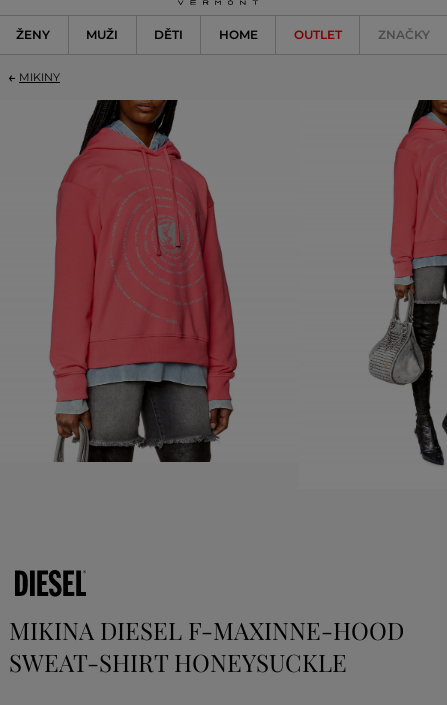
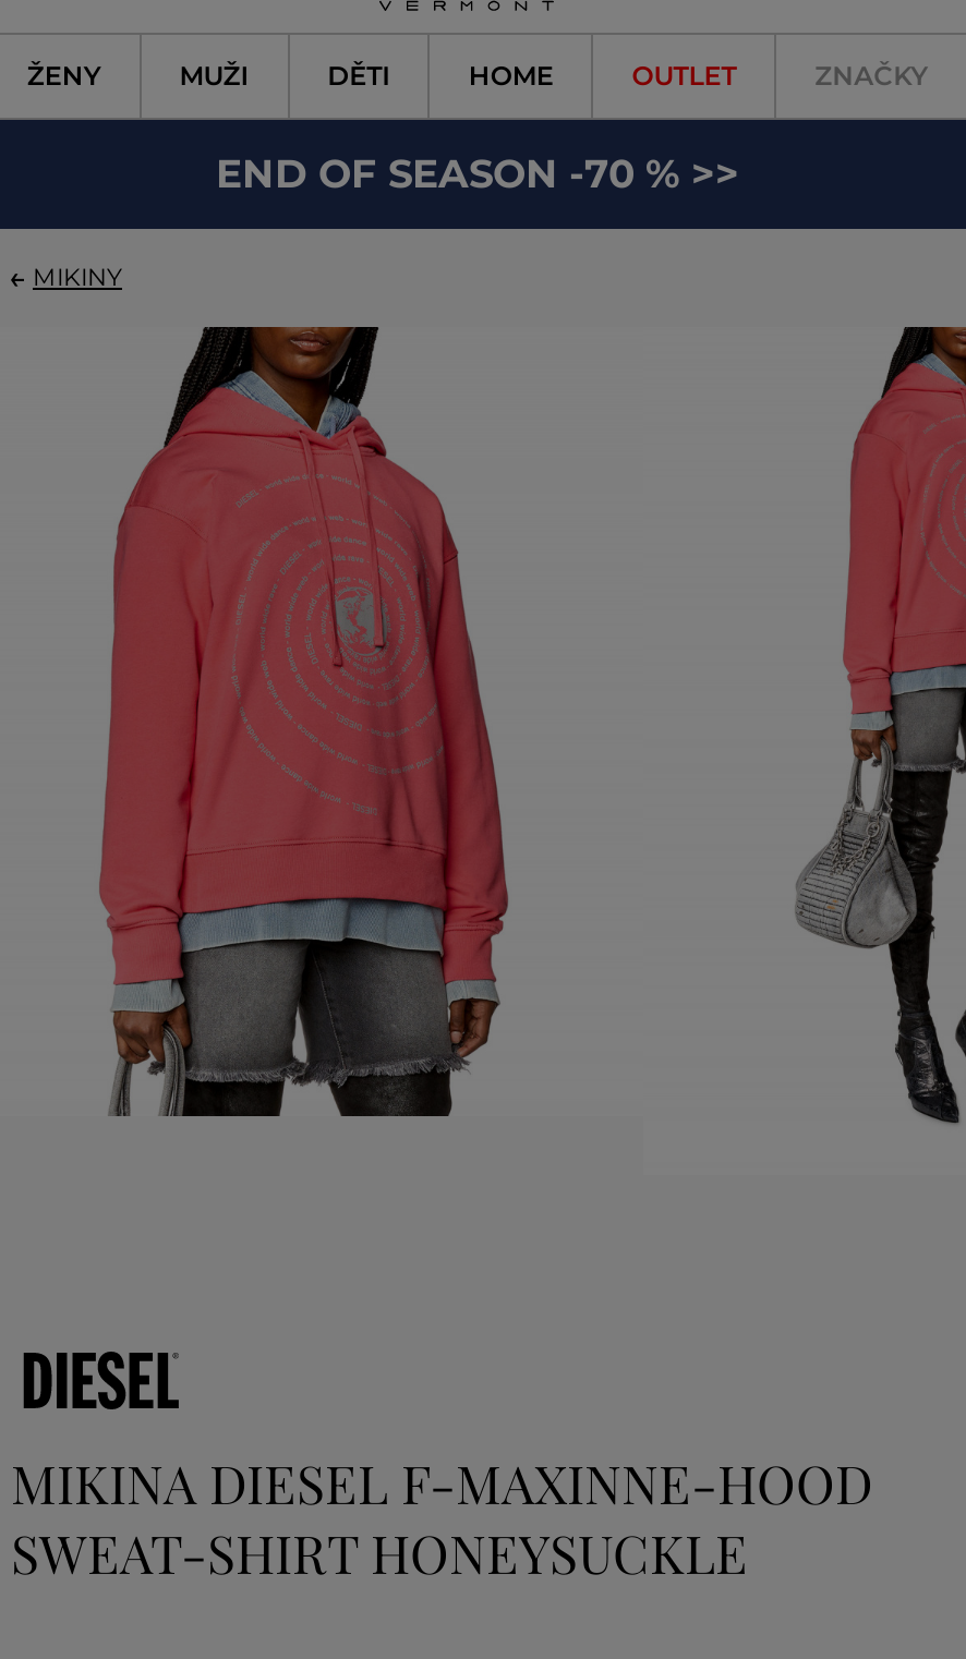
+ END OF SEASON -70 % >>
